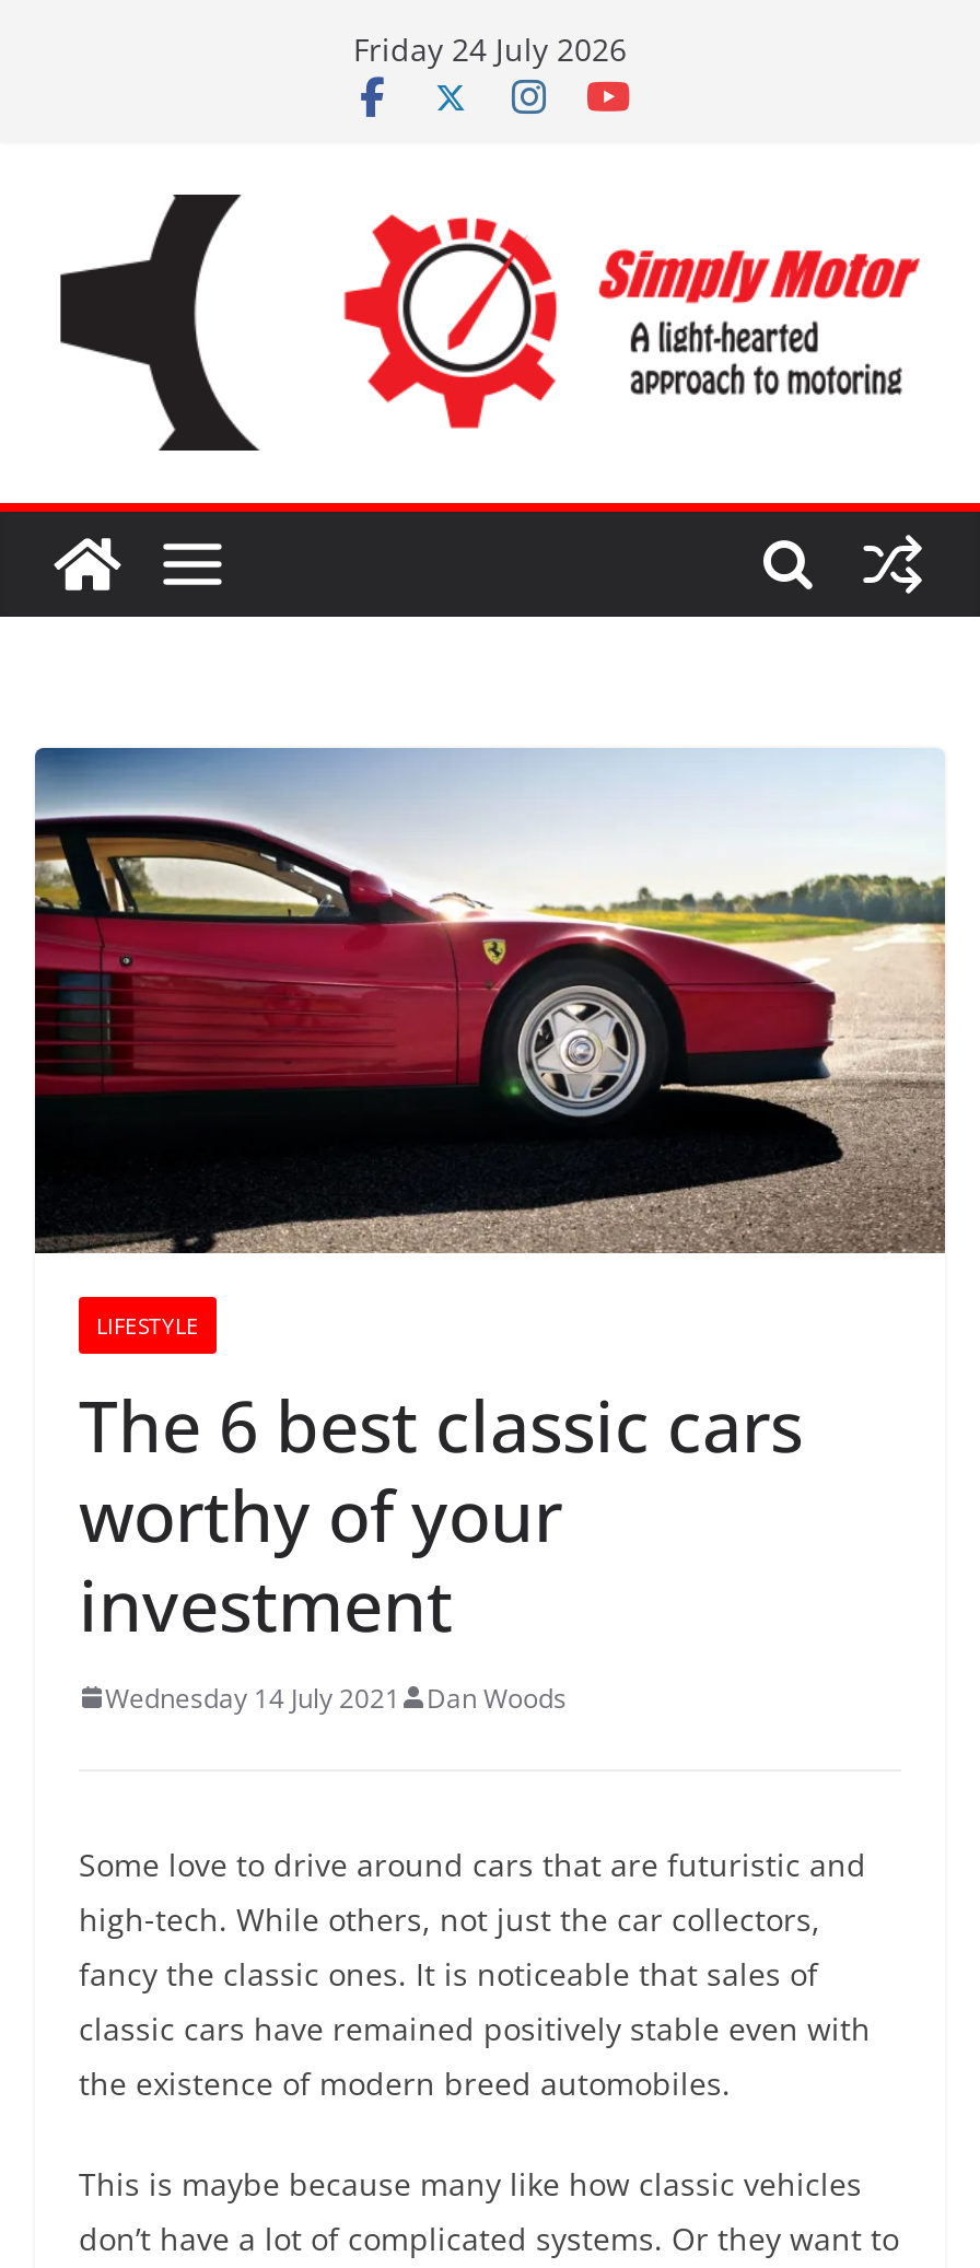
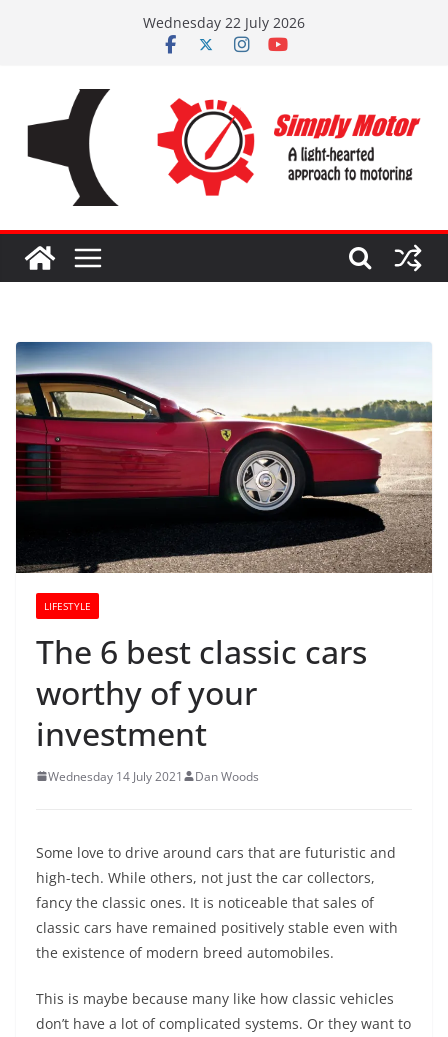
- Friday 24 July 2026
+ Wednesday 22 July 2026
